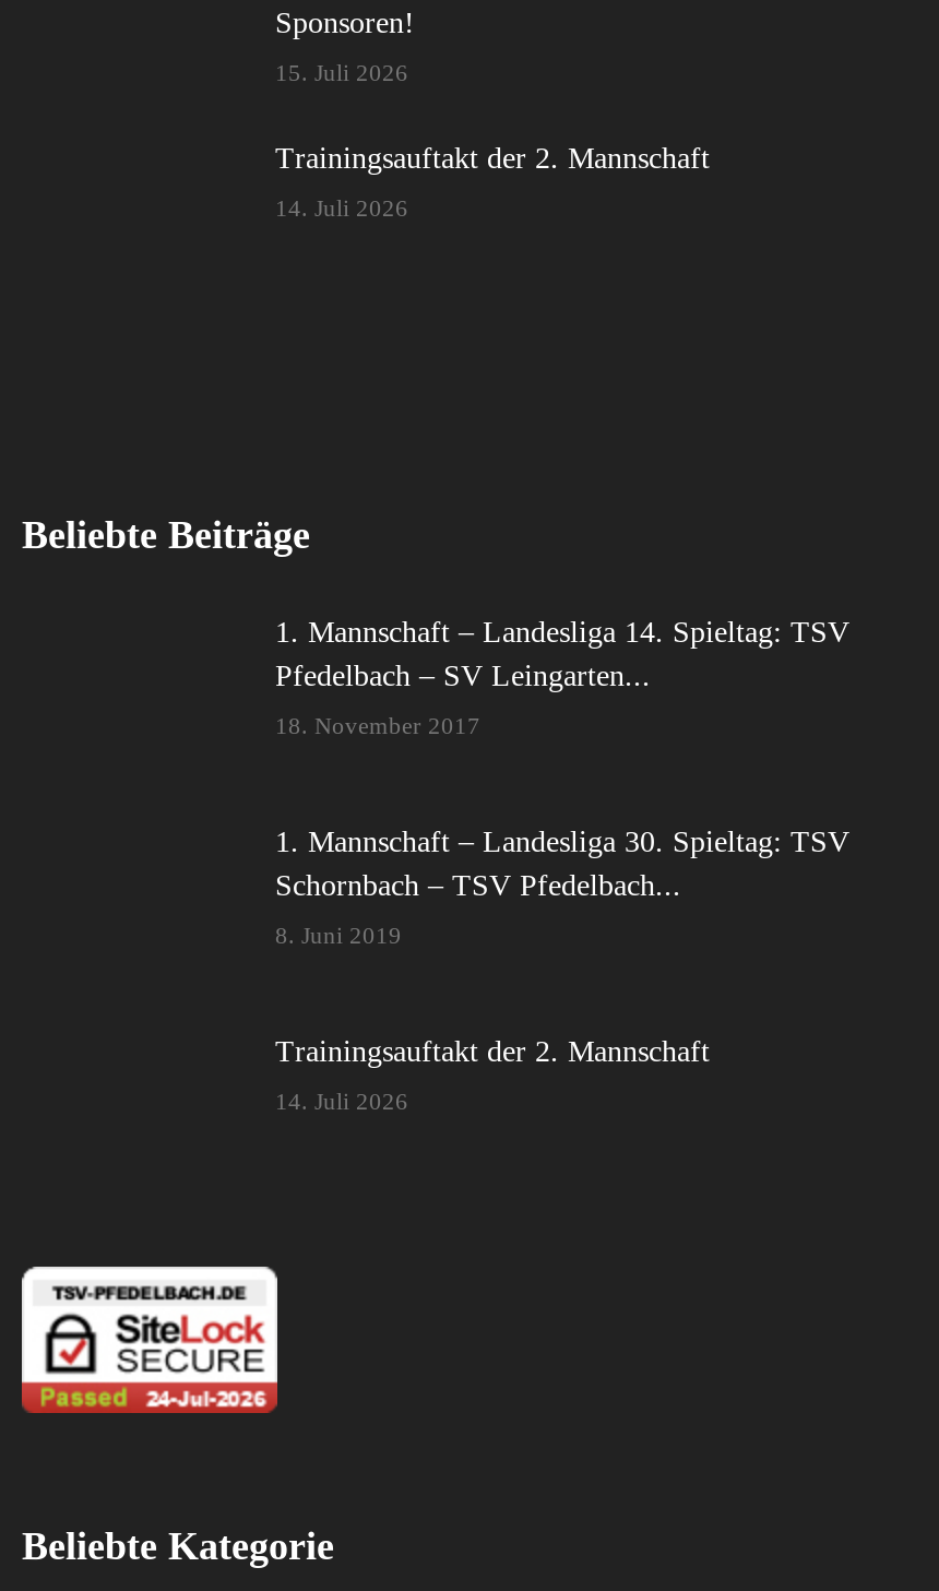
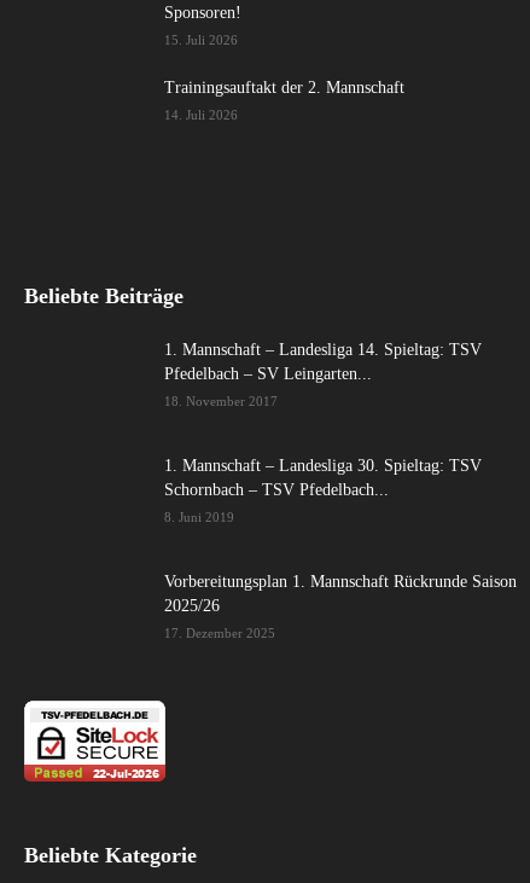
- Trainingsauftakt der 2. Mannschaft
+ Vorbereitungsplan 1. Mannschaft Rückrunde Saison
+ 2025/26

- 14. Juli 2026
+ 17. Dezember 2025
